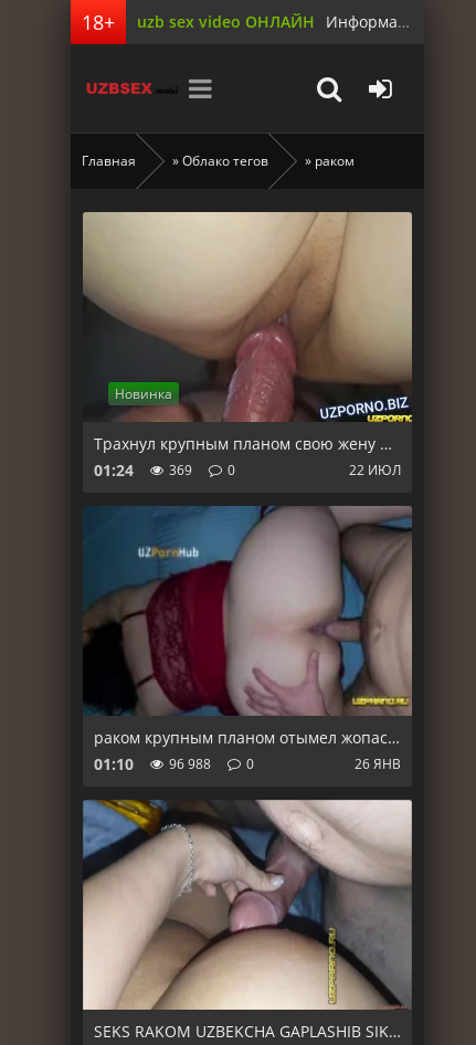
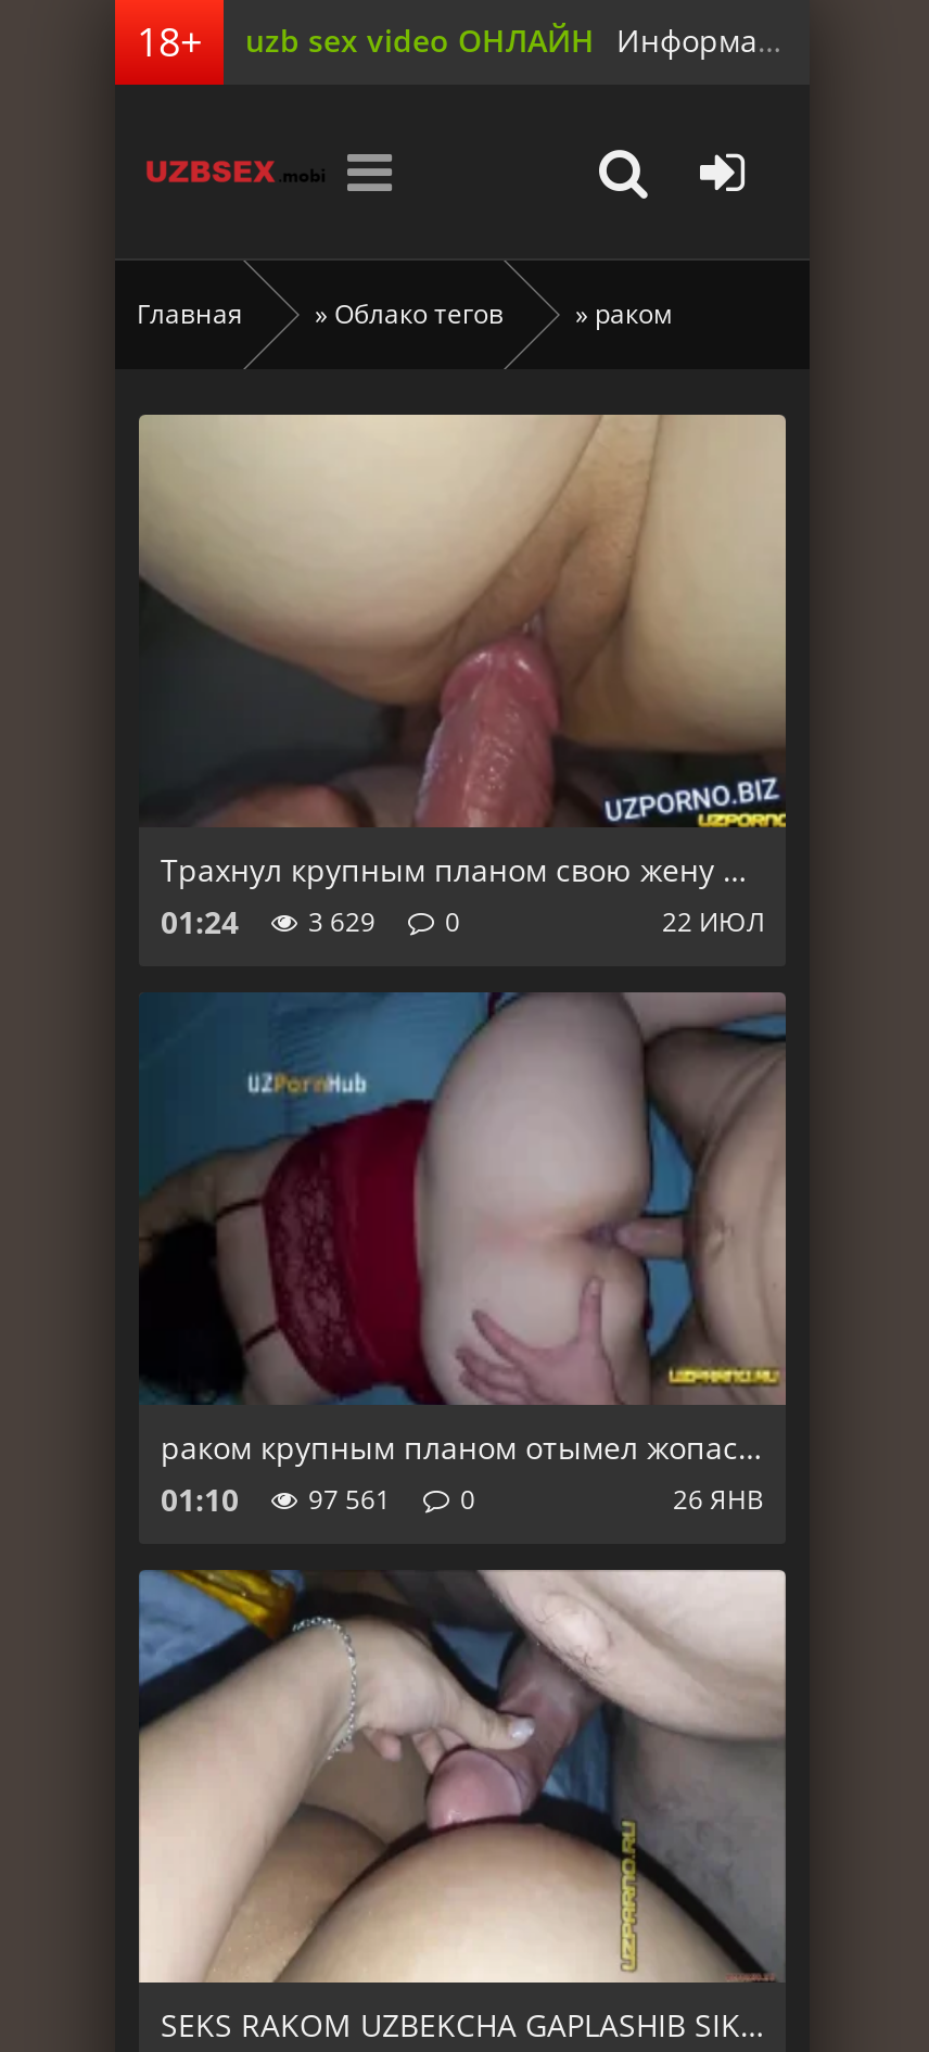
- Новинка

- 01:24 369 0
+ 01:24 3 629 0

- 01:10 96 988 0
+ 01:10 97 561 0
